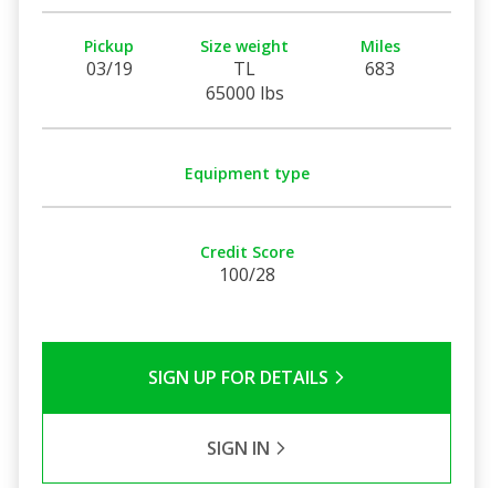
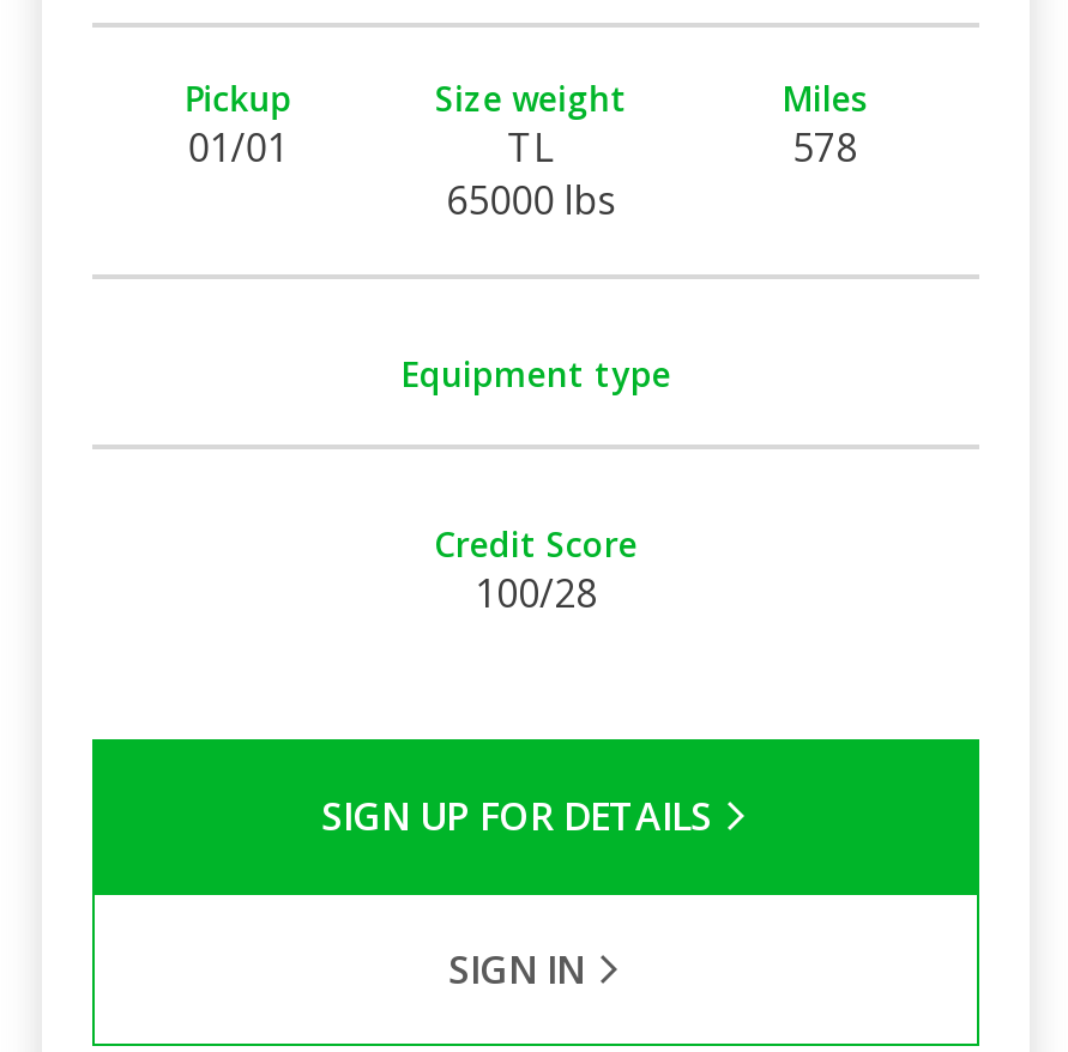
- 03/19
+ 01/01

- 683
+ 578
